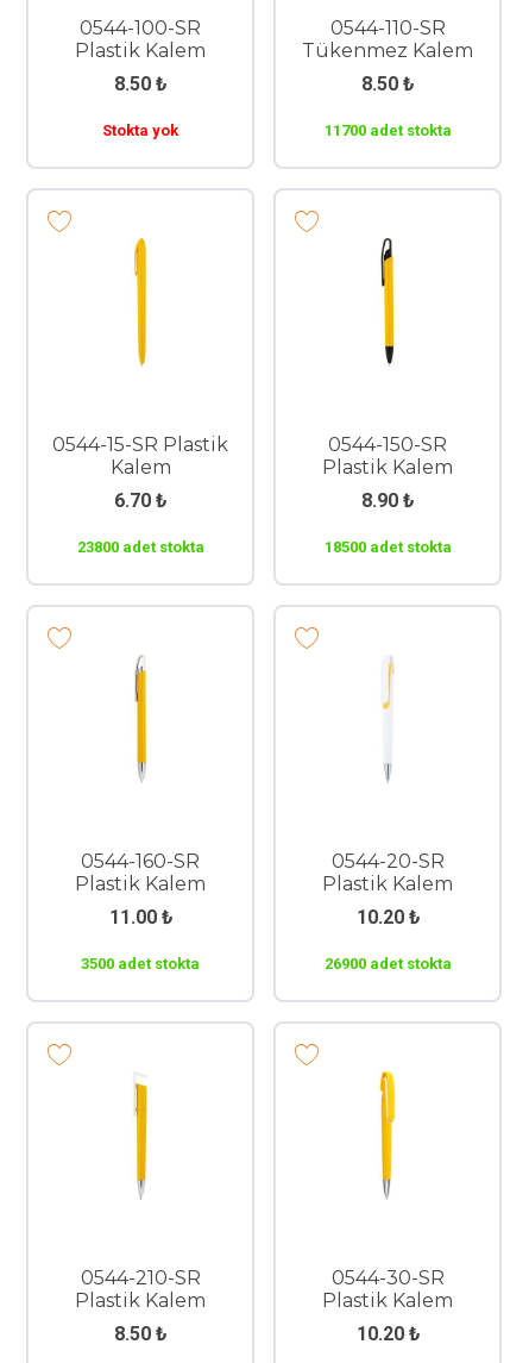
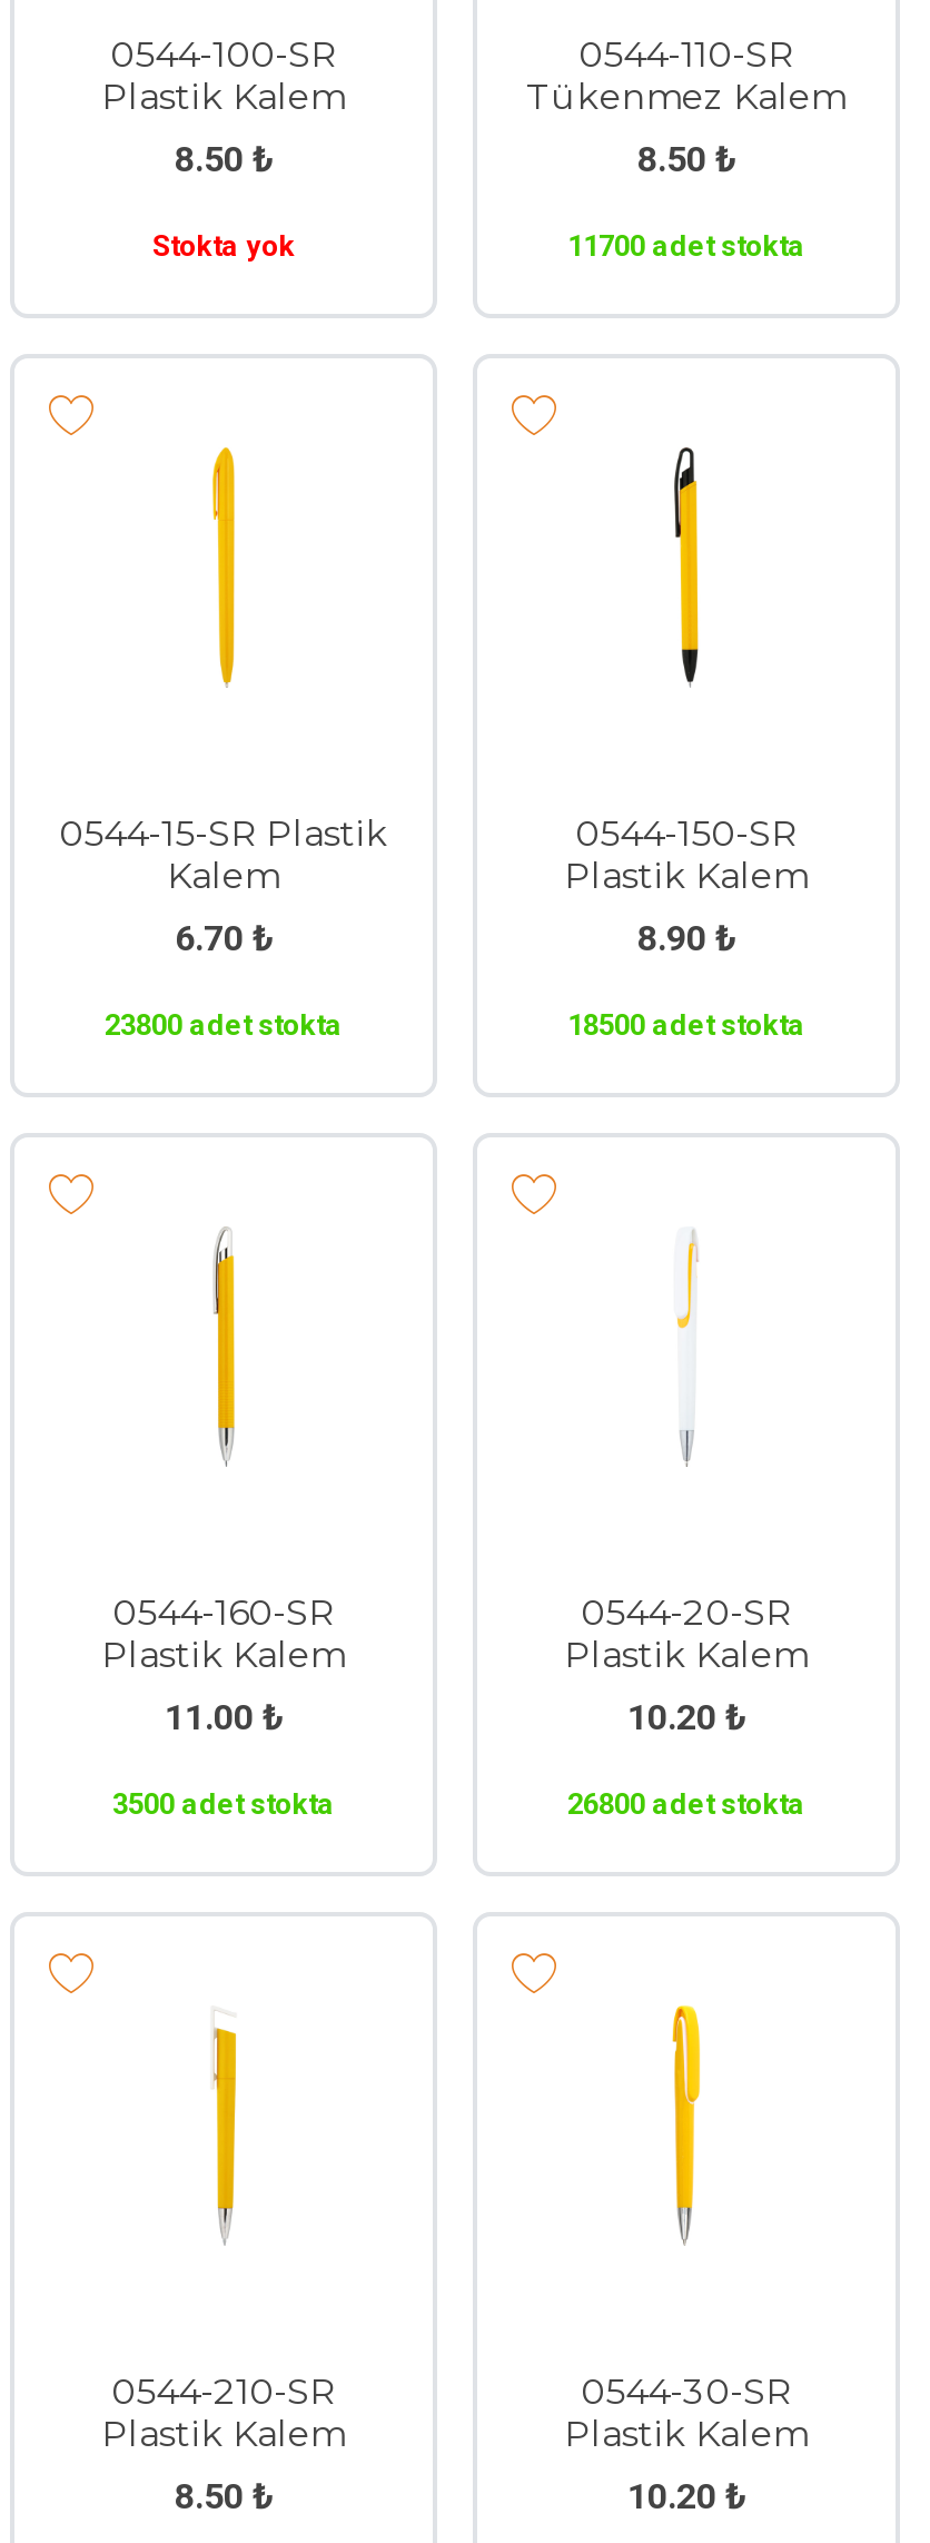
- 26900 adet stokta
+ 26800 adet stokta
